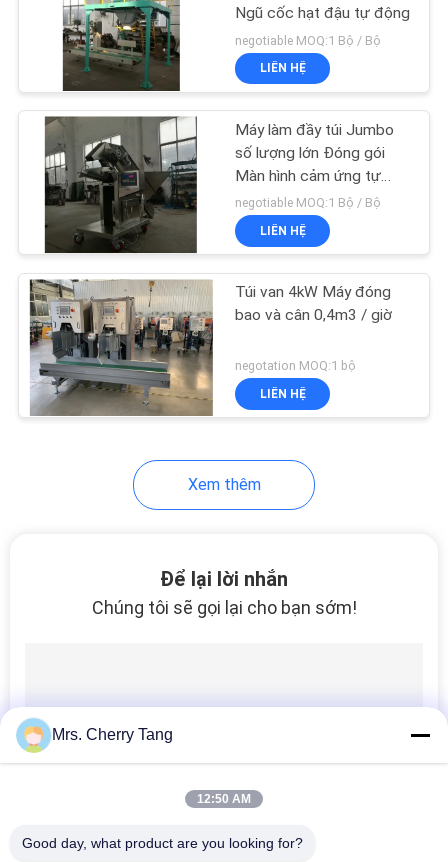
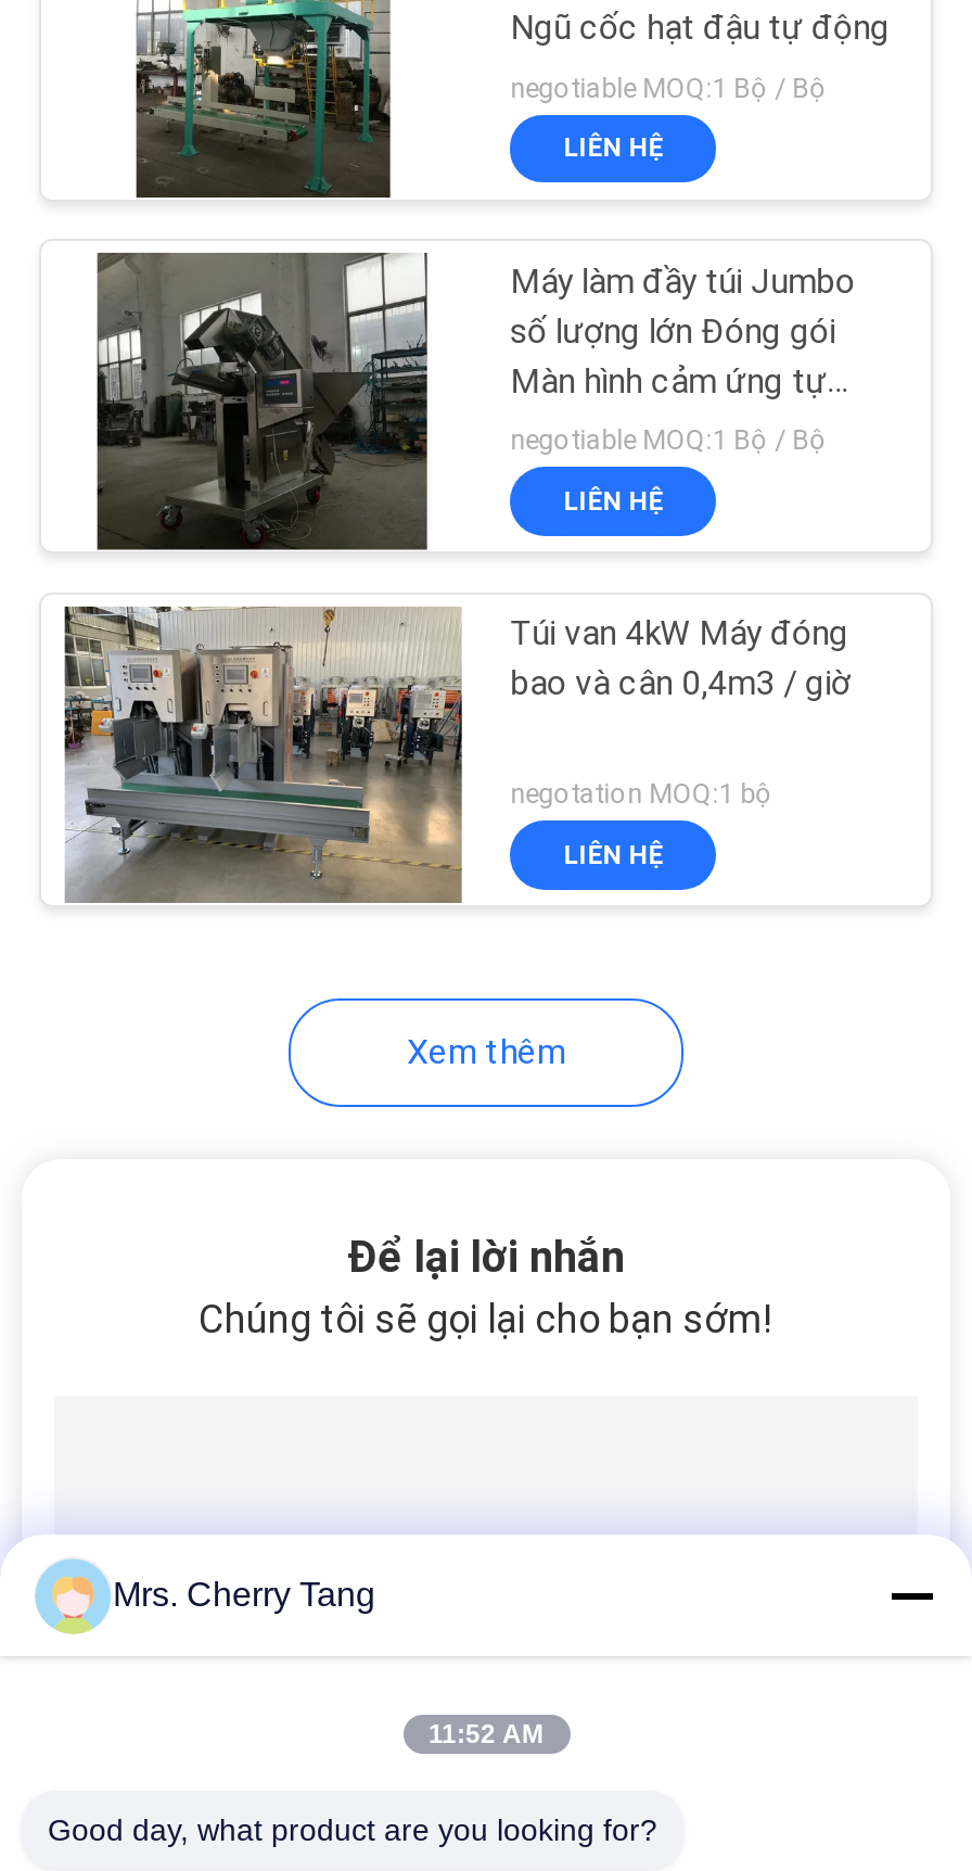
- 12:50 AM
+ 11:52 AM
